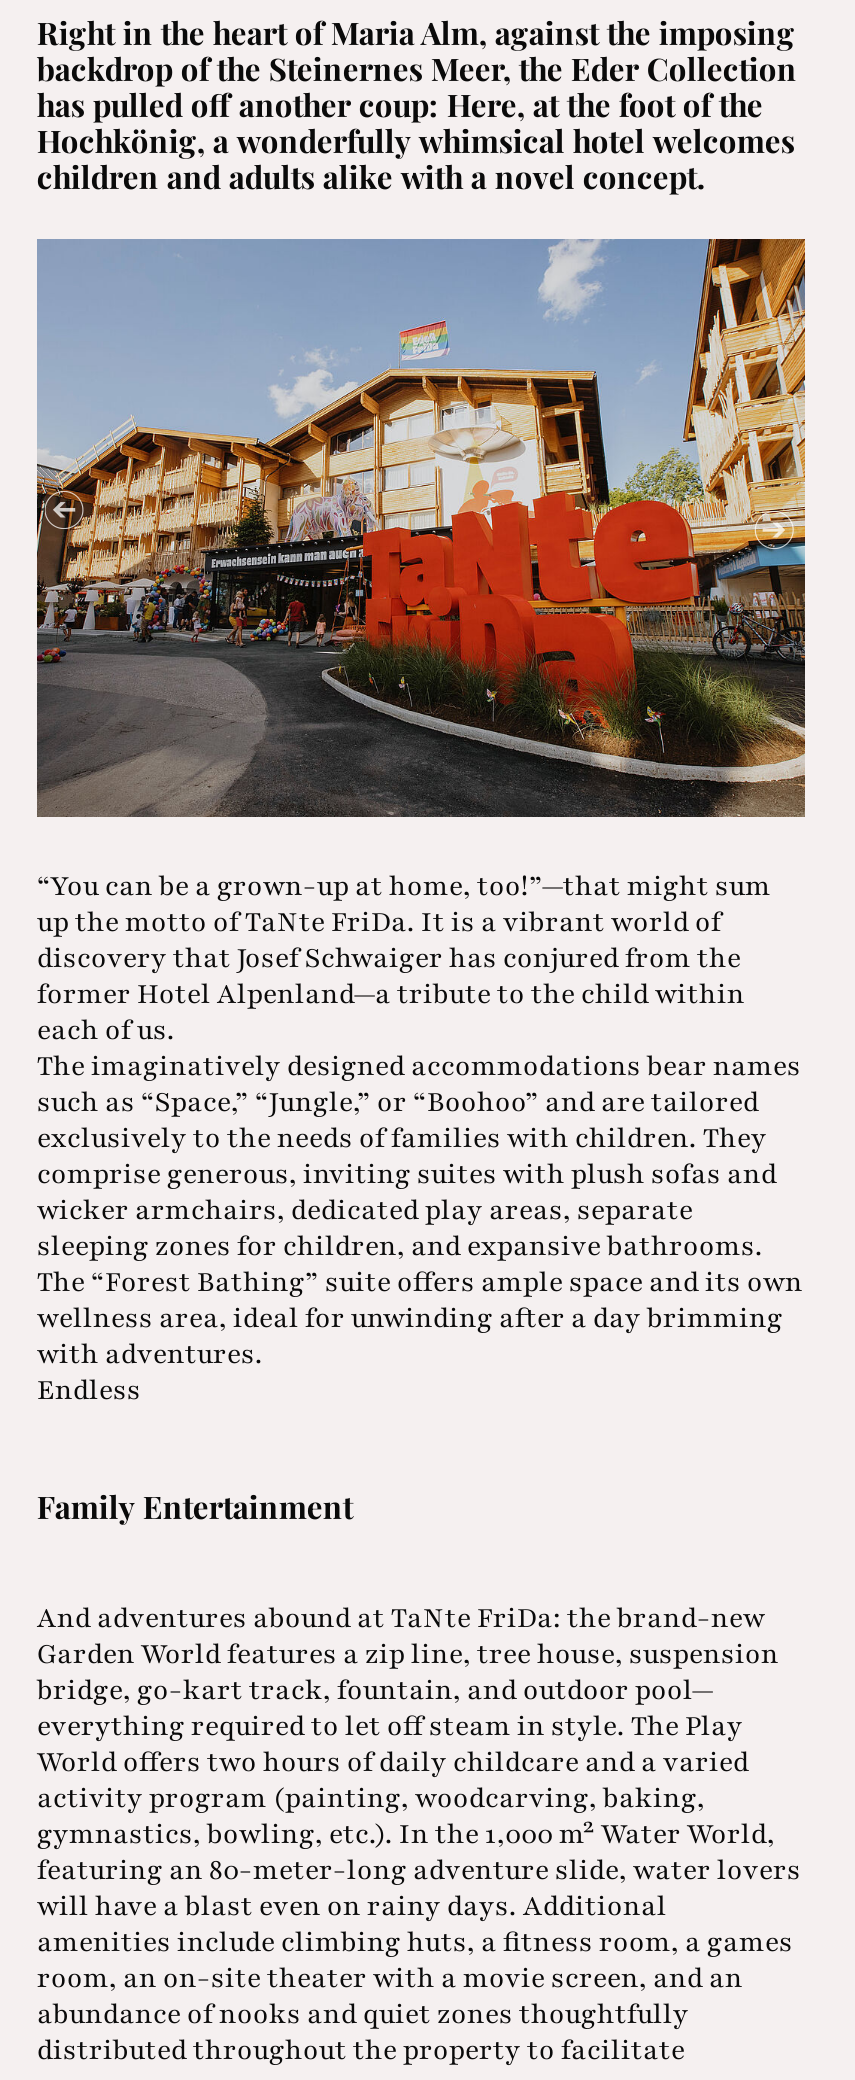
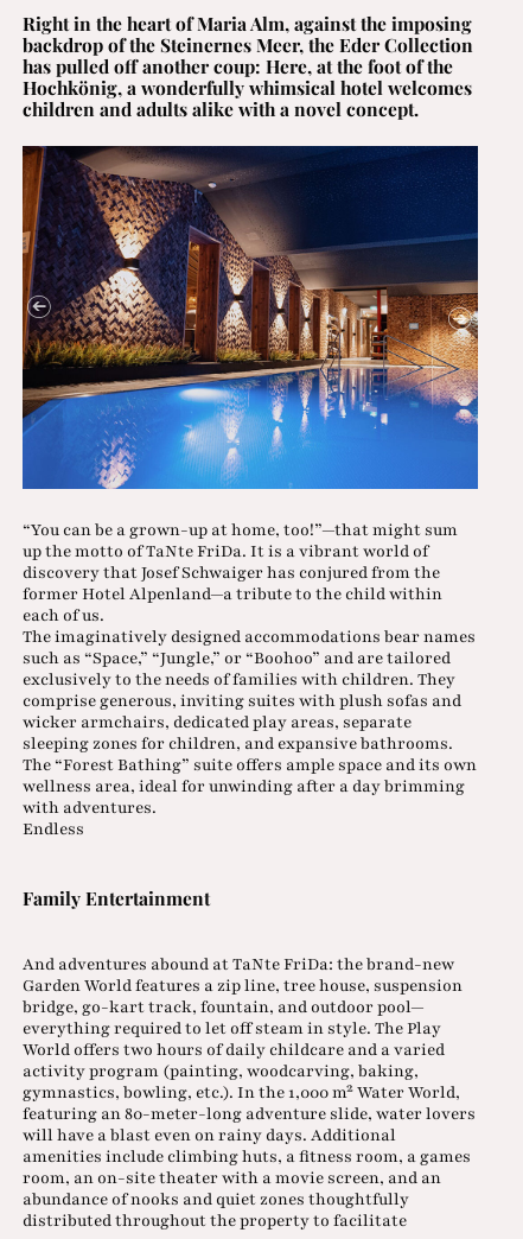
- [image]
+ [image]
